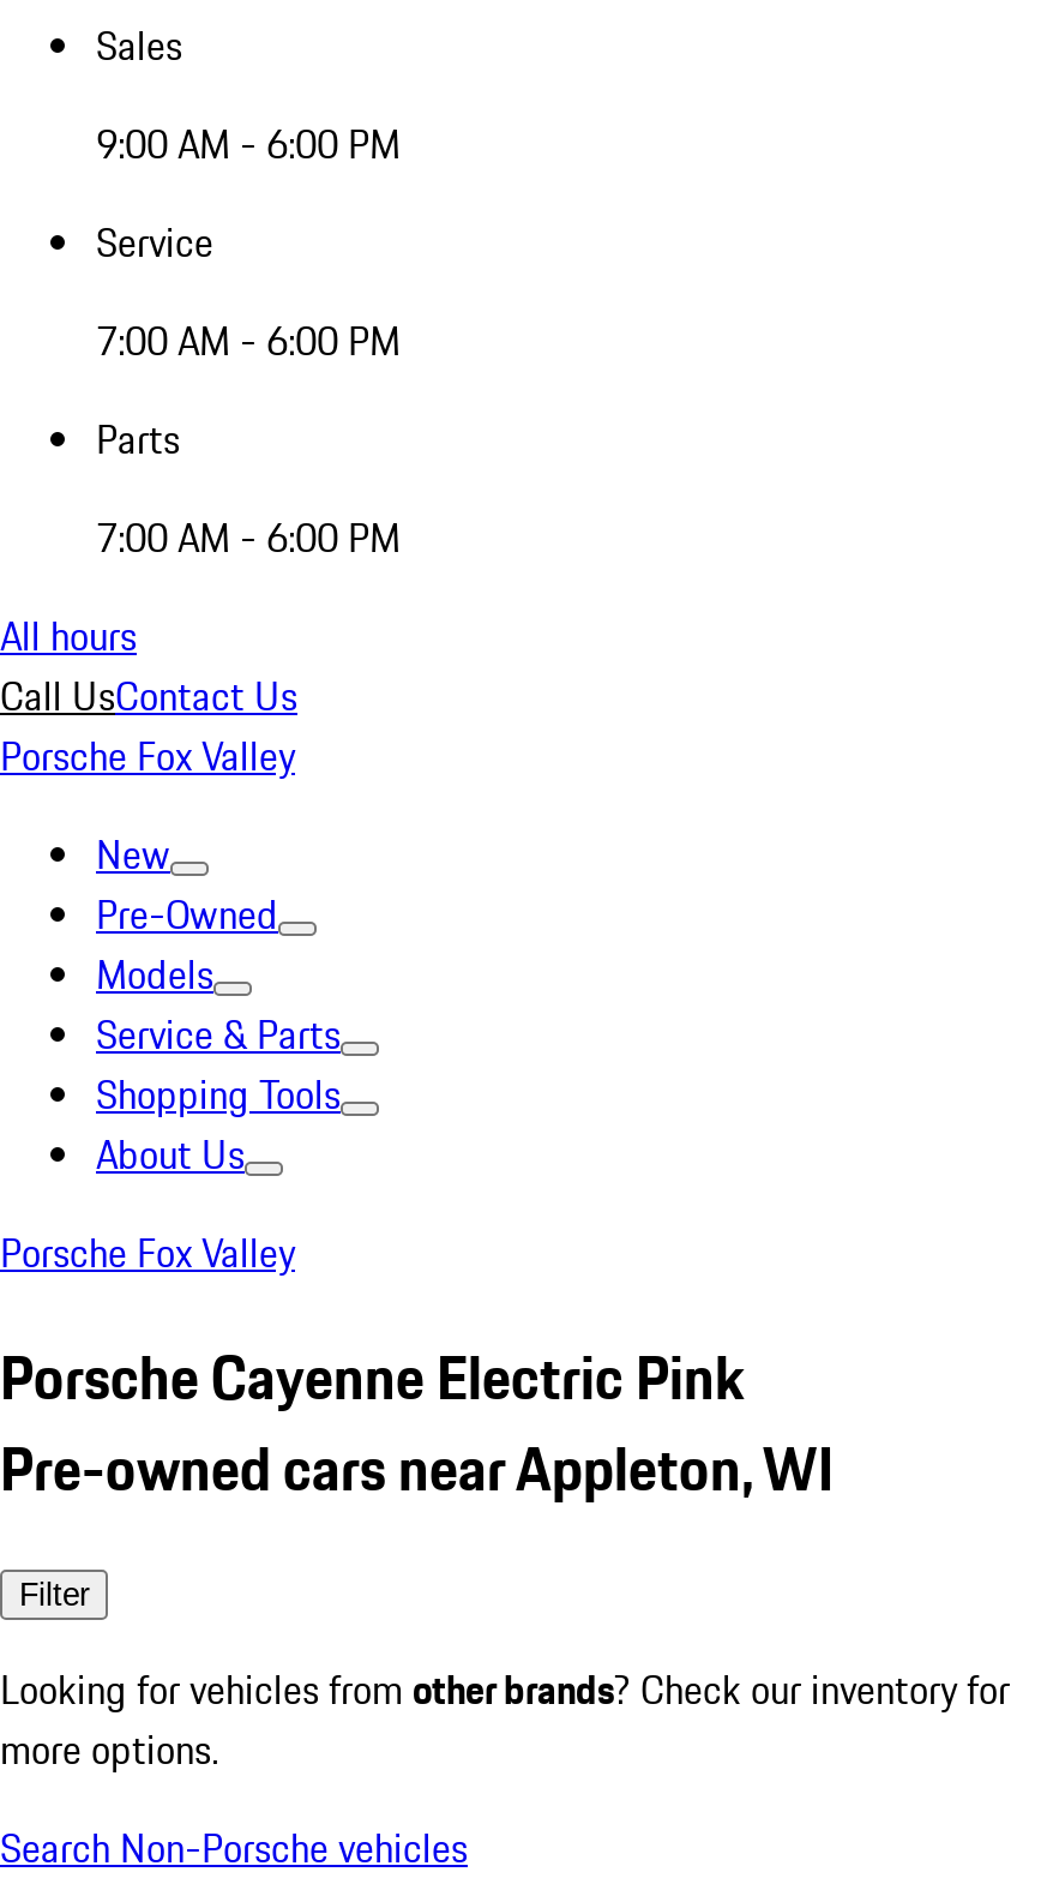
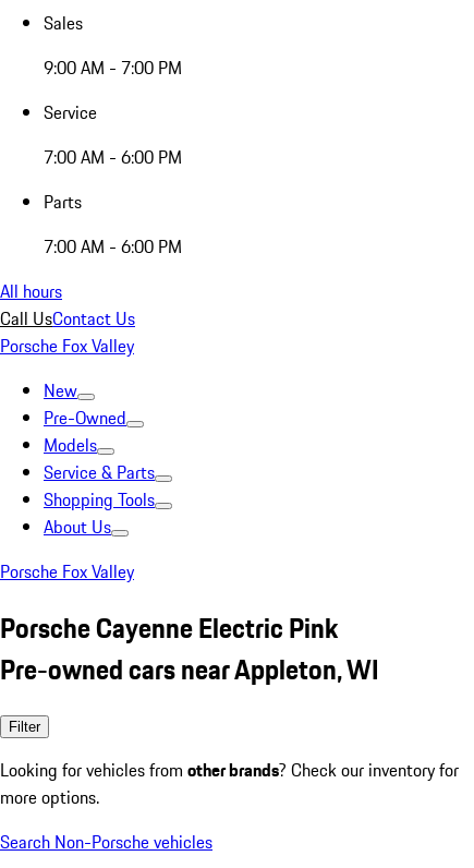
- 9:00 AM - 6:00 PM
+ 9:00 AM - 7:00 PM
